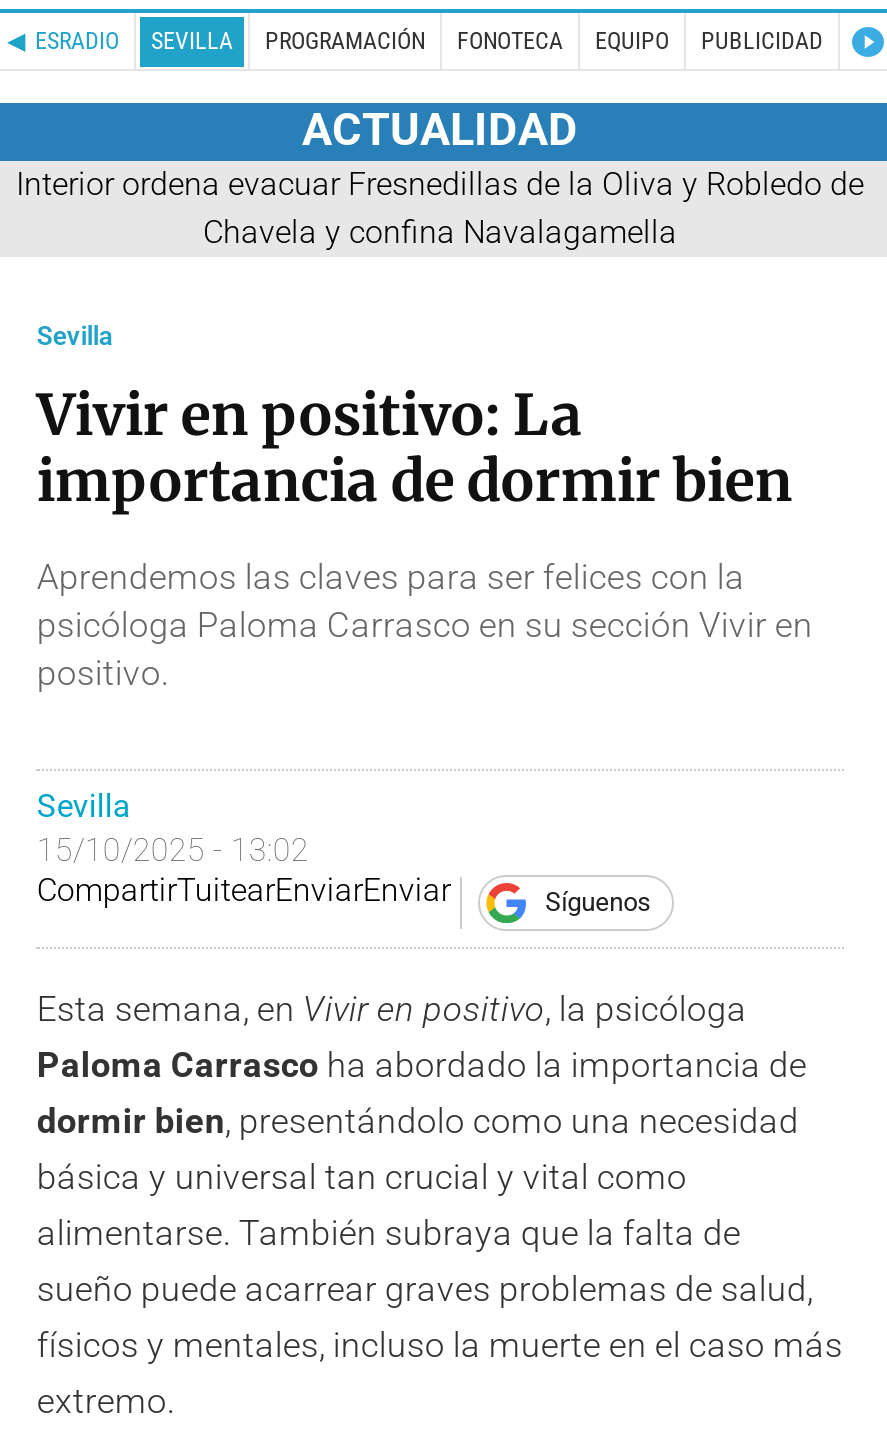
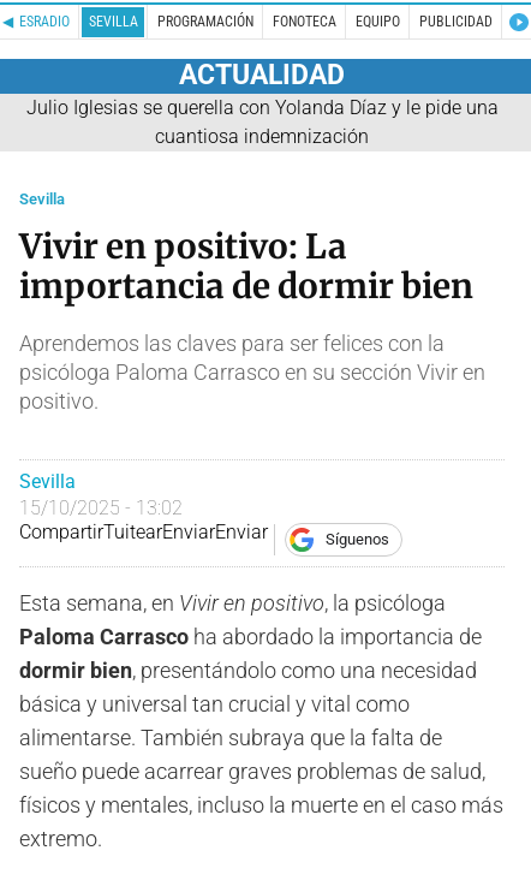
- Interior ordena evacuar Fresnedillas de la Oliva y Robledo de
- Chavela y confina Navalagamella
+ Julio Iglesias se querella con Yolanda Díaz y le pide una
+ cuantiosa indemnización
